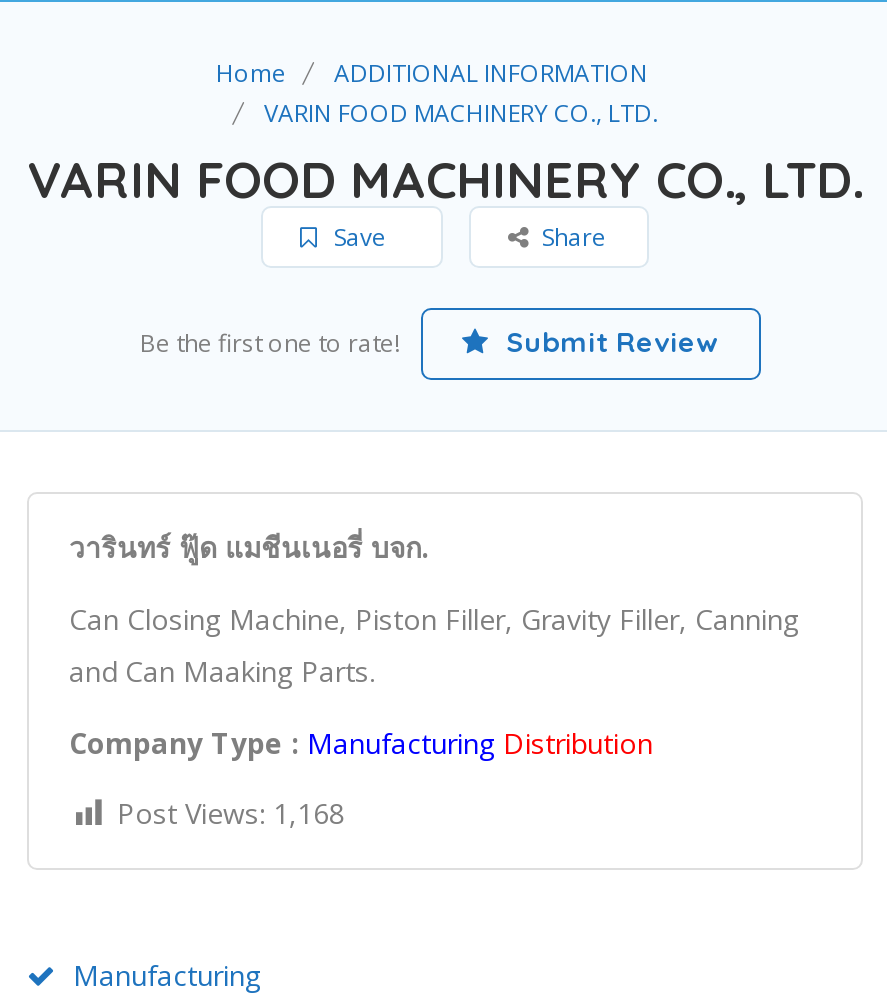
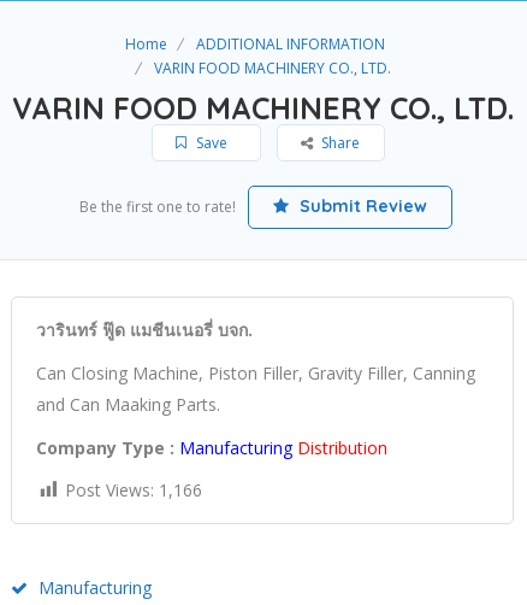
- Post Views: 1,168
+ Post Views: 1,166
